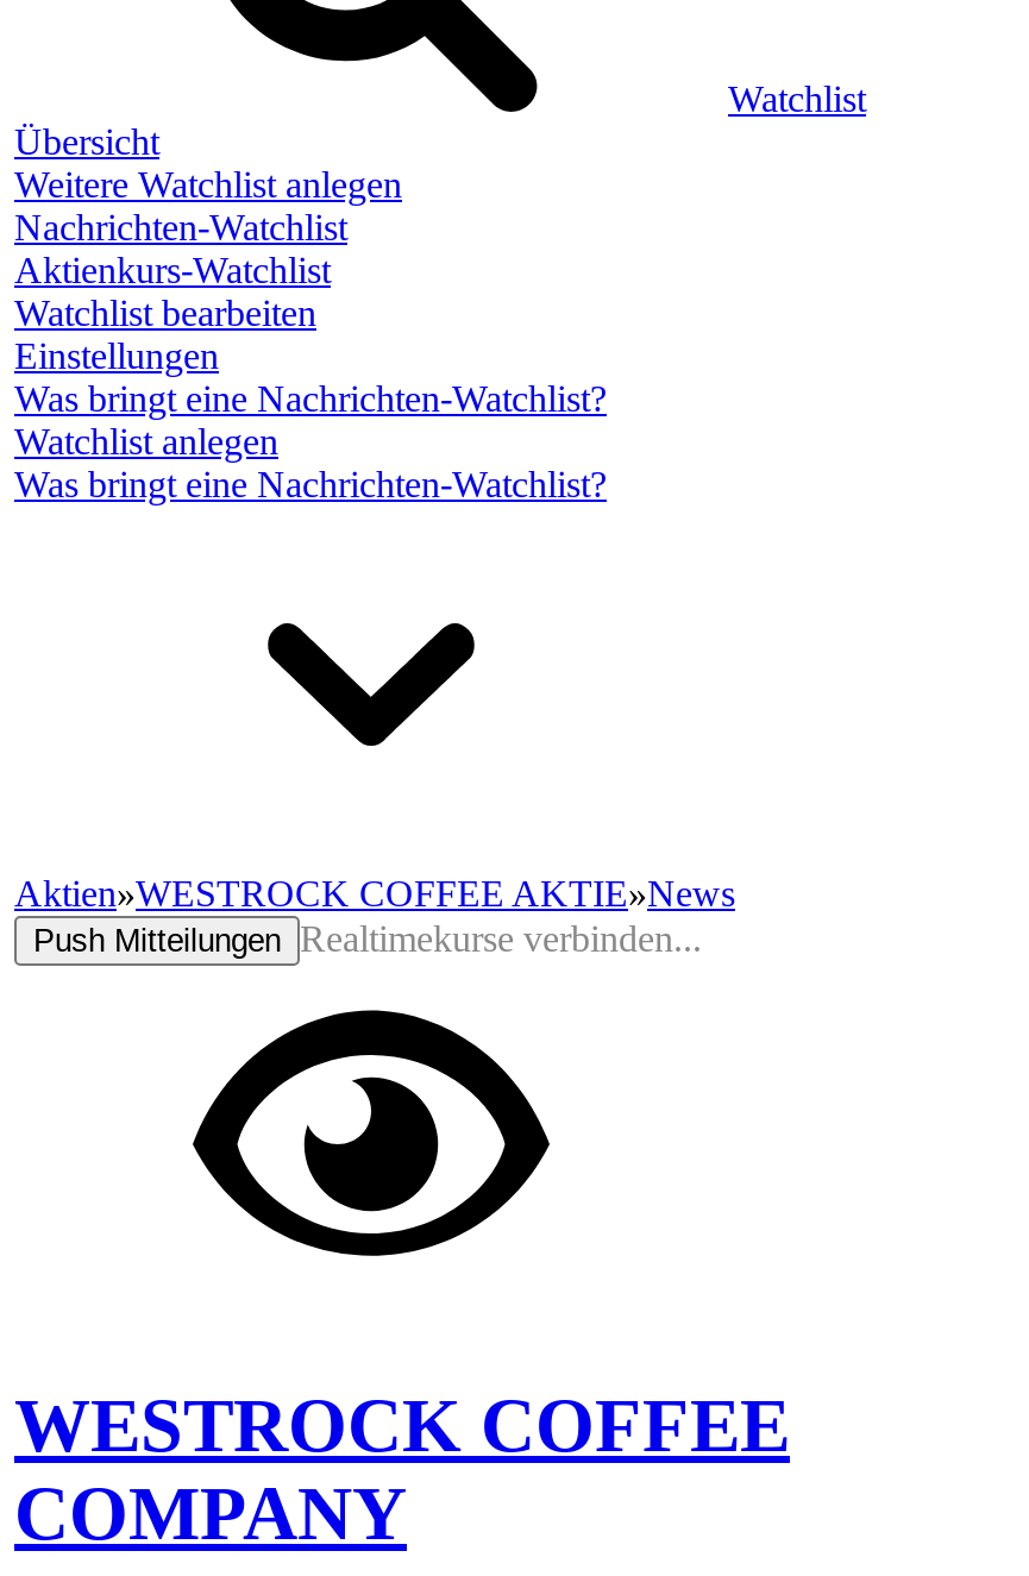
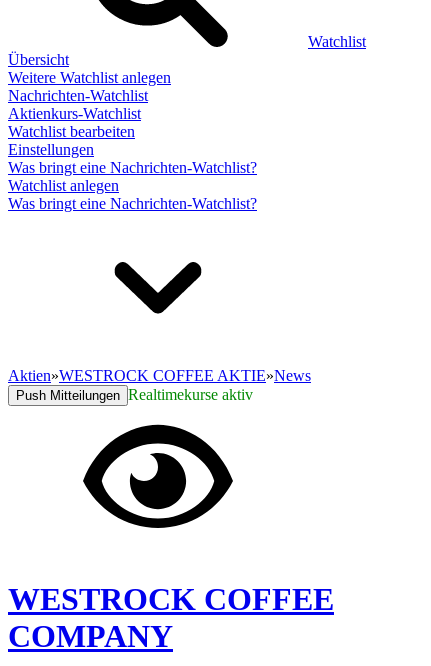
- Push Mitteilungen Realtimekurse verbinden...
+ Push Mitteilungen Realtimekurse aktiv
